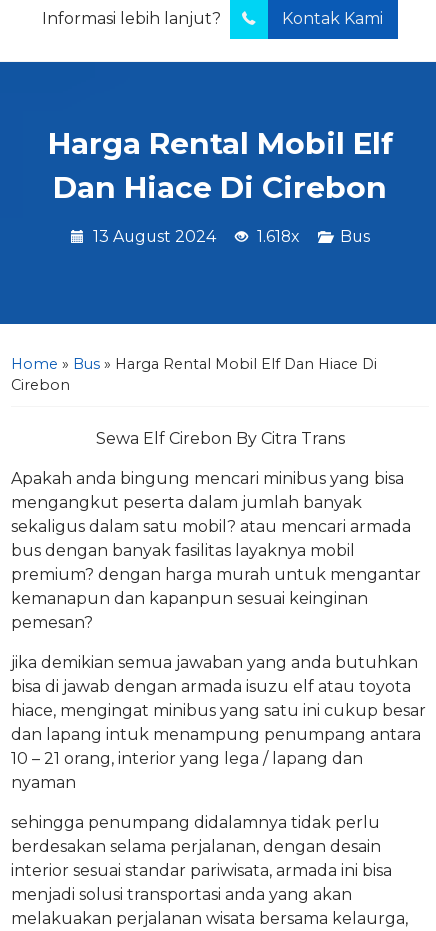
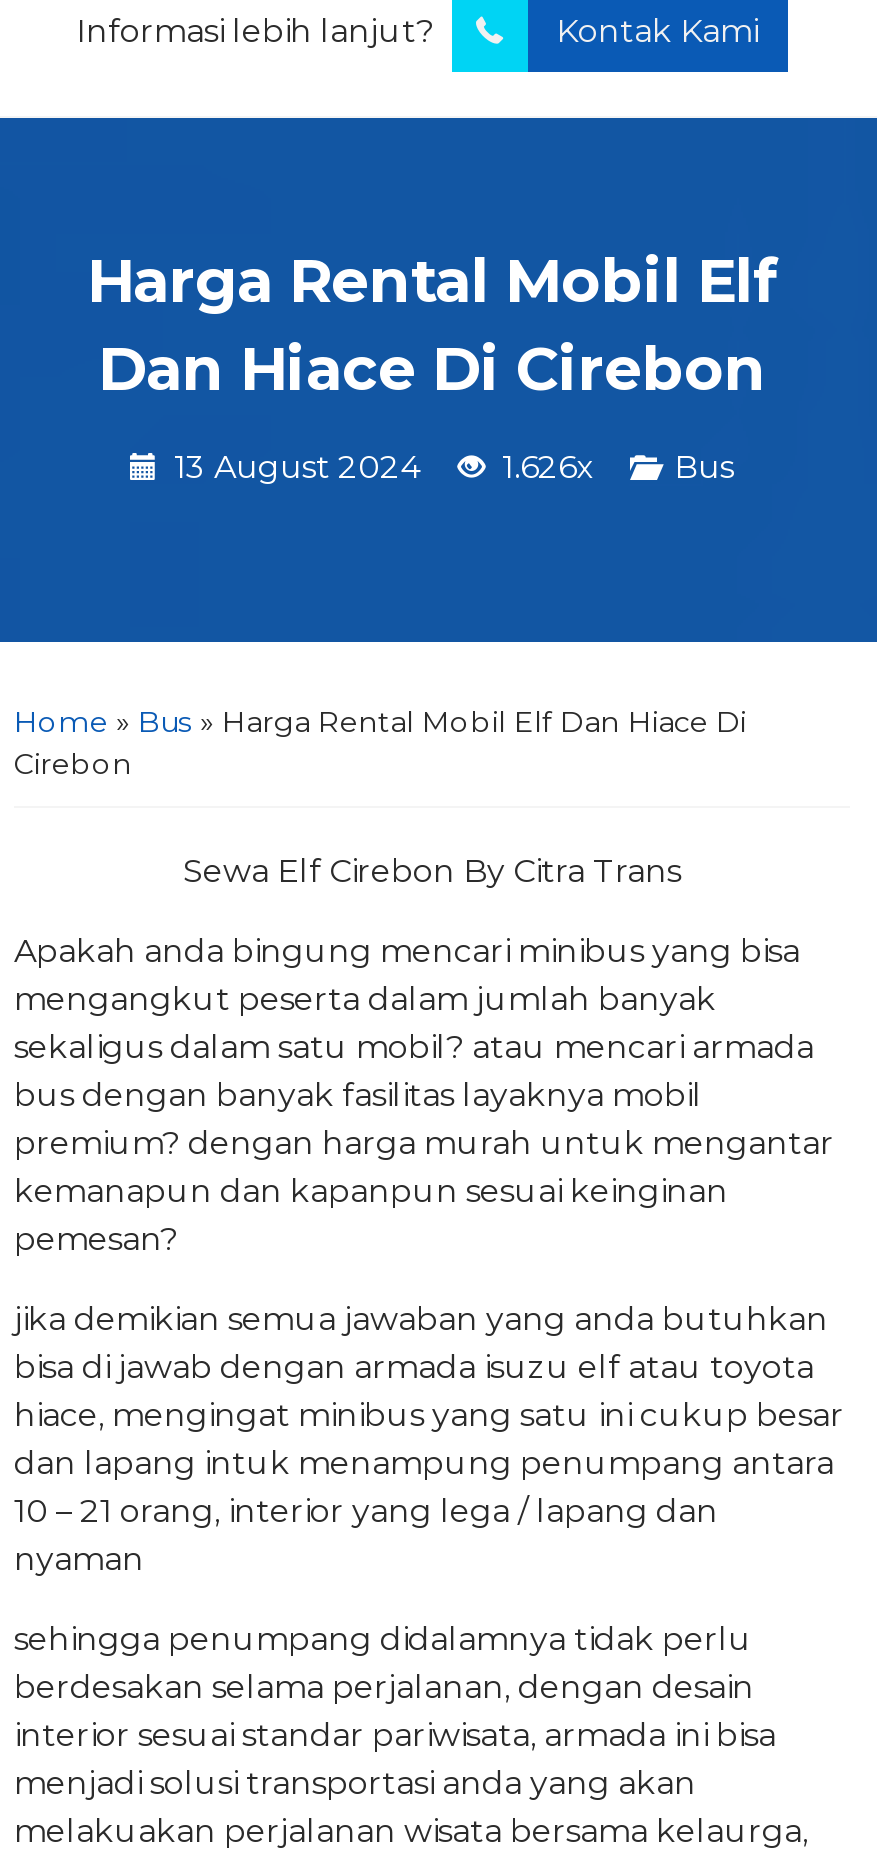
- 13 August 2024 1.618x Bus
+ 13 August 2024 1.626x Bus
